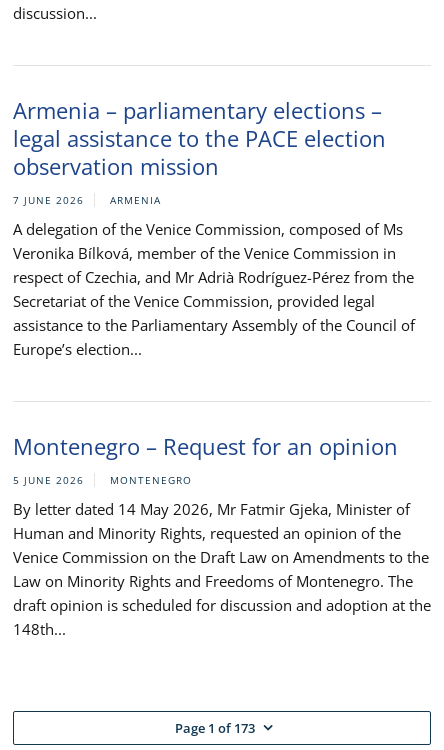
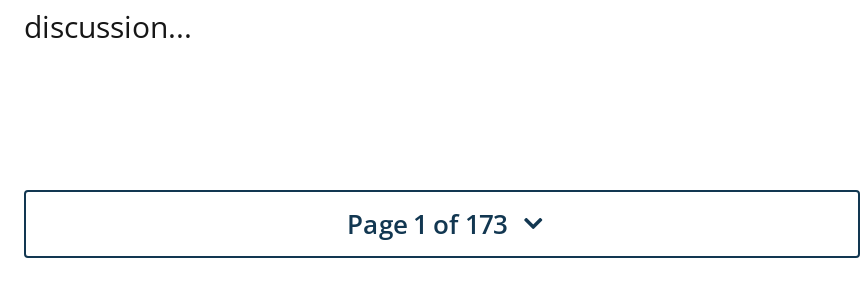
- Armenia – parliamentary elections –
- legal assistance to the PACE election
- observation mission
- 7 JUNE 2026
- ARMENIA
- A delegation of the Venice Commission, composed of Ms
- Veronika Bílková, member of the Venice Commission in
- respect of Czechia, and Mr Adrià Rodríguez-Pérez from the
- Secretariat of the Venice Commission, provided legal
- assistance to the Parliamentary Assembly of the Council of
- Europe’s election...
- Montenegro – Request for an opinion
- 5 JUNE 2026
- MONTENEGRO
- By letter dated 14 May 2026, Mr Fatmir Gjeka, Minister of
- Human and Minority Rights, requested an opinion of the
- Venice Commission on the Draft Law on Amendments to the
- Law on Minority Rights and Freedoms of Montenegro. The
- draft opinion is scheduled for discussion and adoption at the
- 148th...
